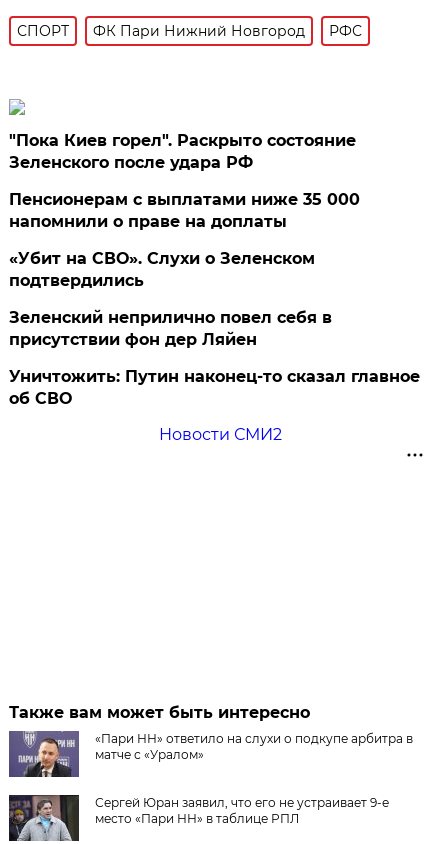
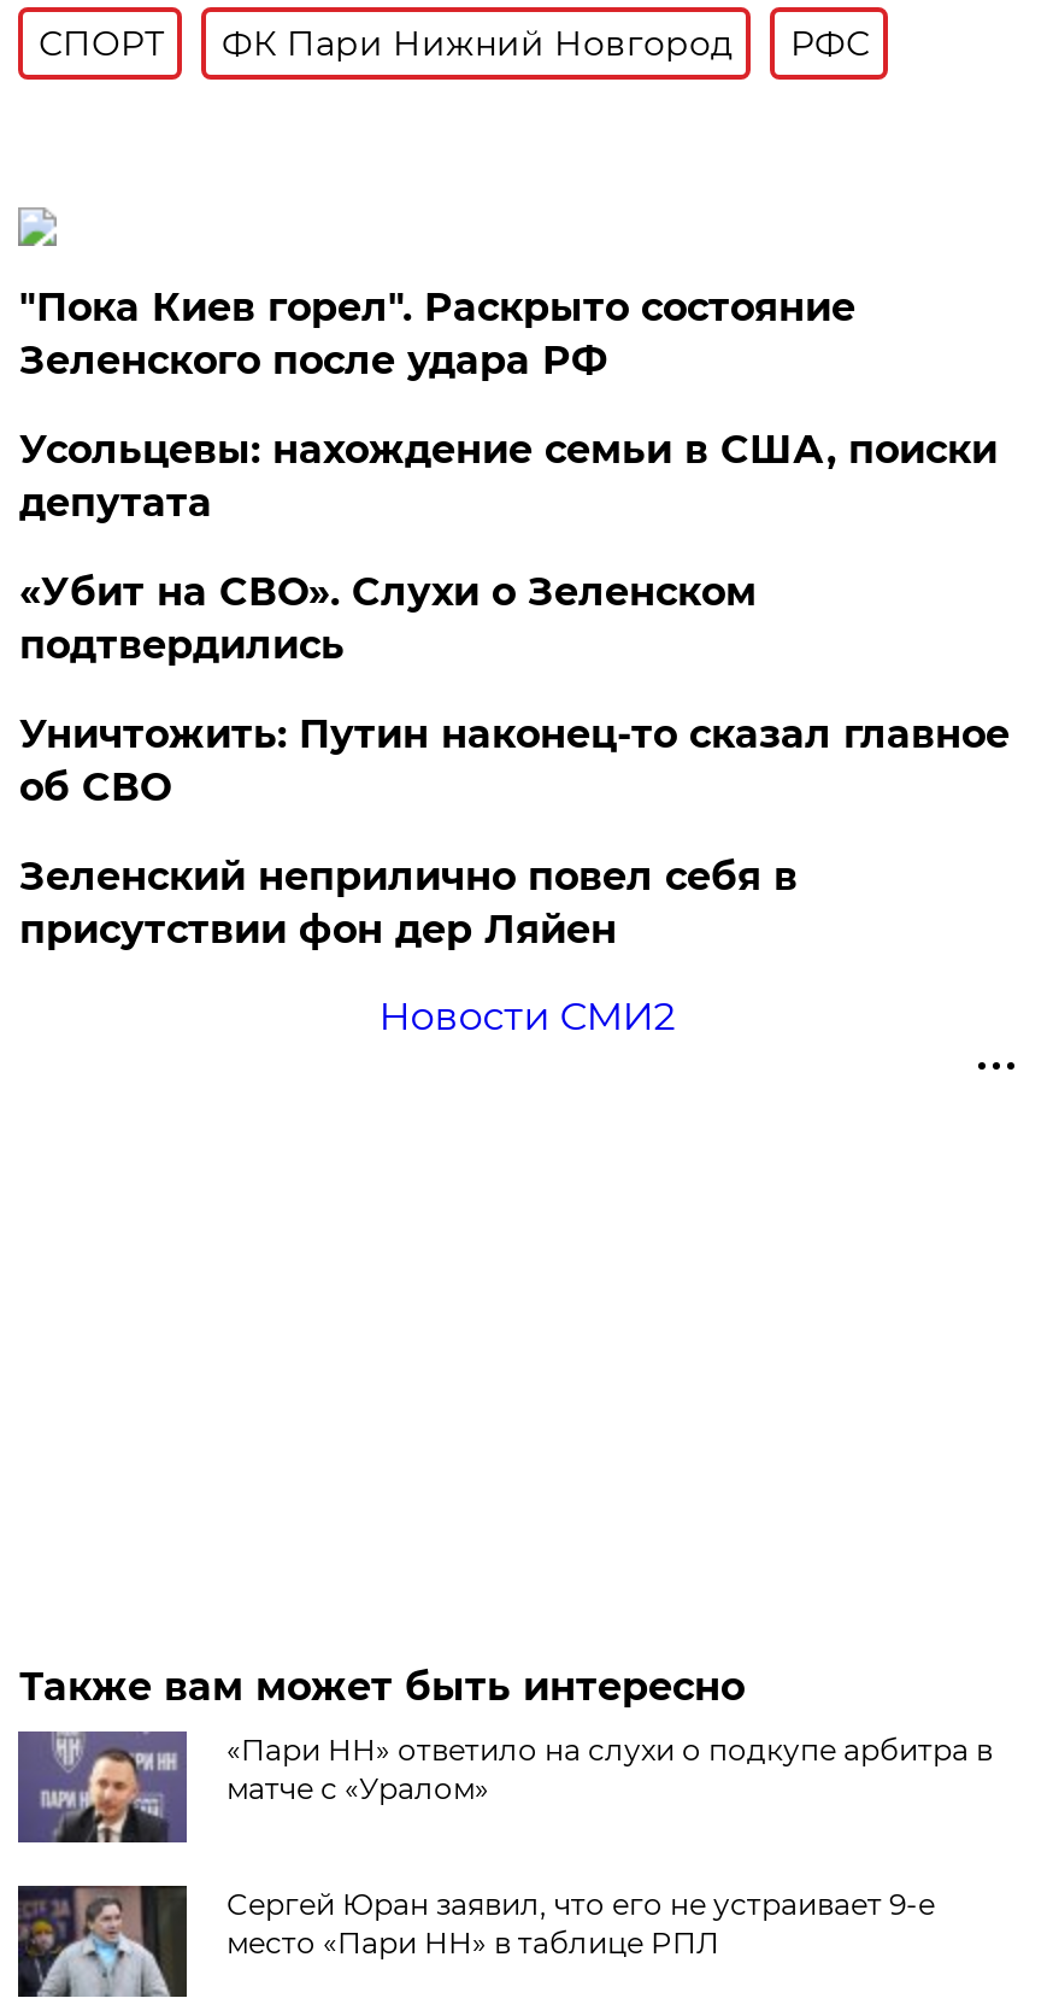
- Пенсионерам с выплатами ниже 35 000
- напомнили о праве на доплаты
+ Усольцевы: нахождение семьи в США, поиски
+ депутата

moved down: Зеленский неприлично повел cебя в | присутствии фон дер Ляйен

moved up: Уничтожить: Путин наконец-то сказал главное | об СВО
